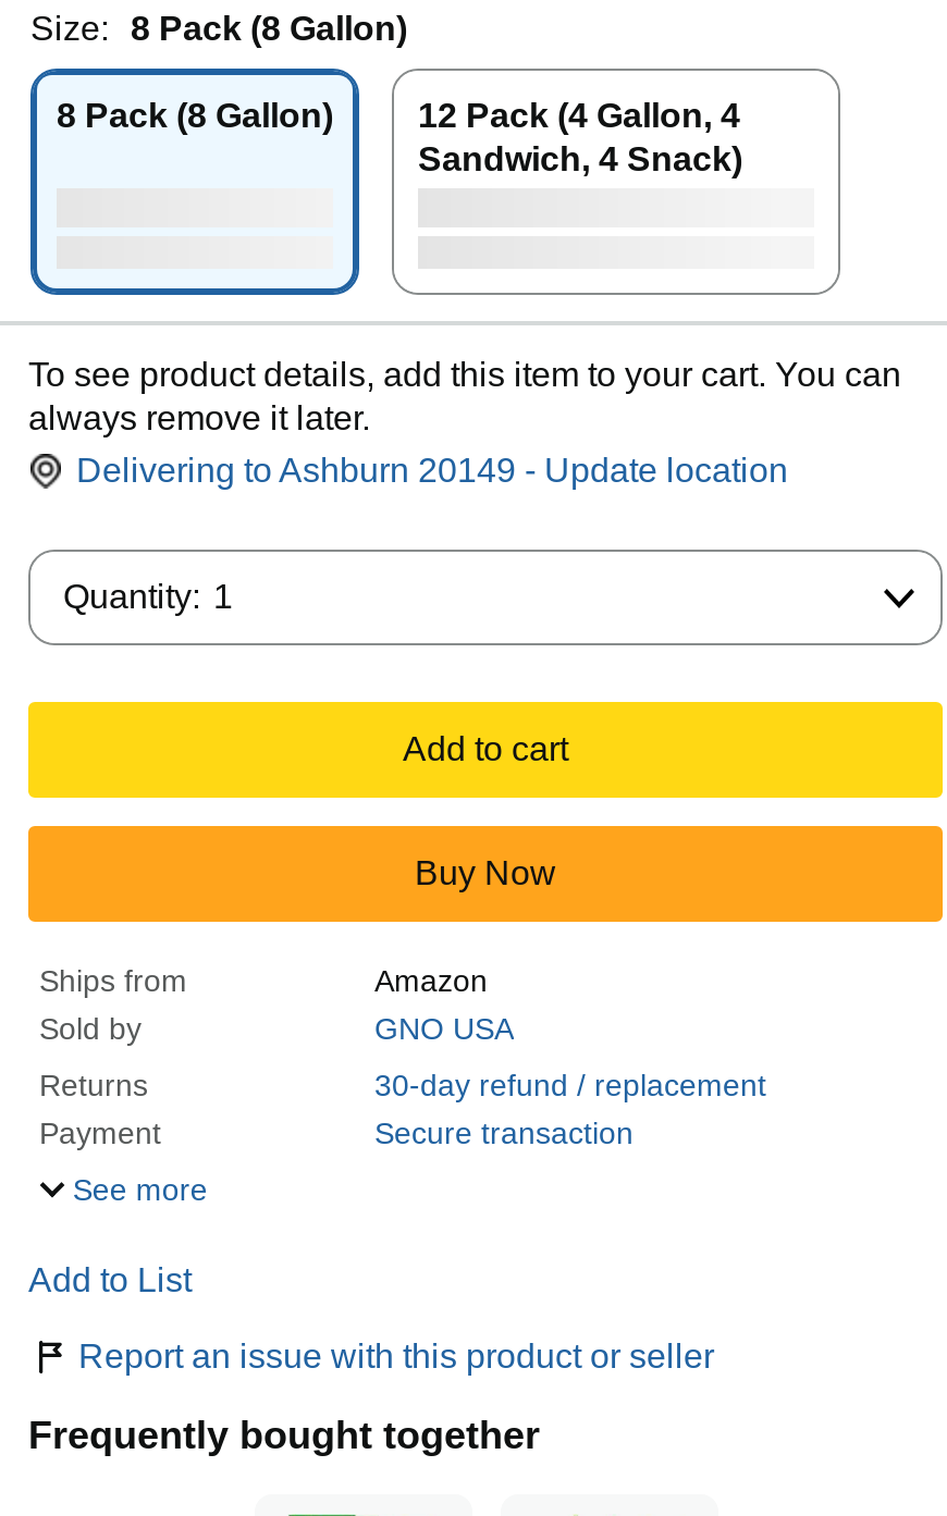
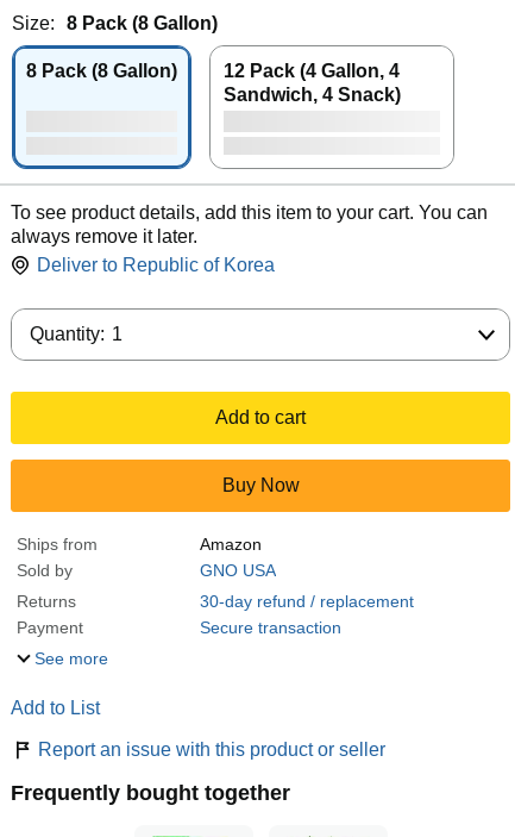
- Delivering to Ashburn 20149 - Update location
+ Deliver to Republic of Korea
